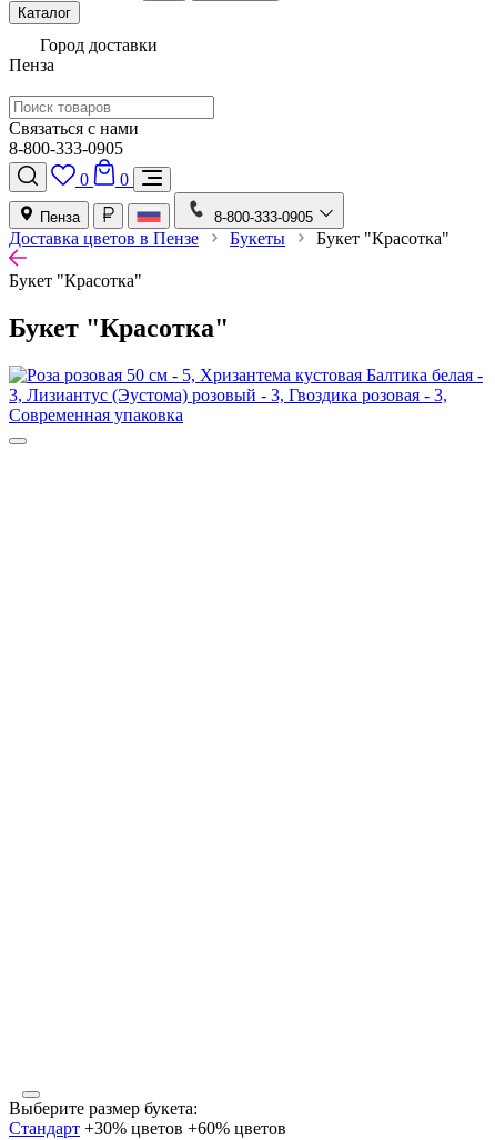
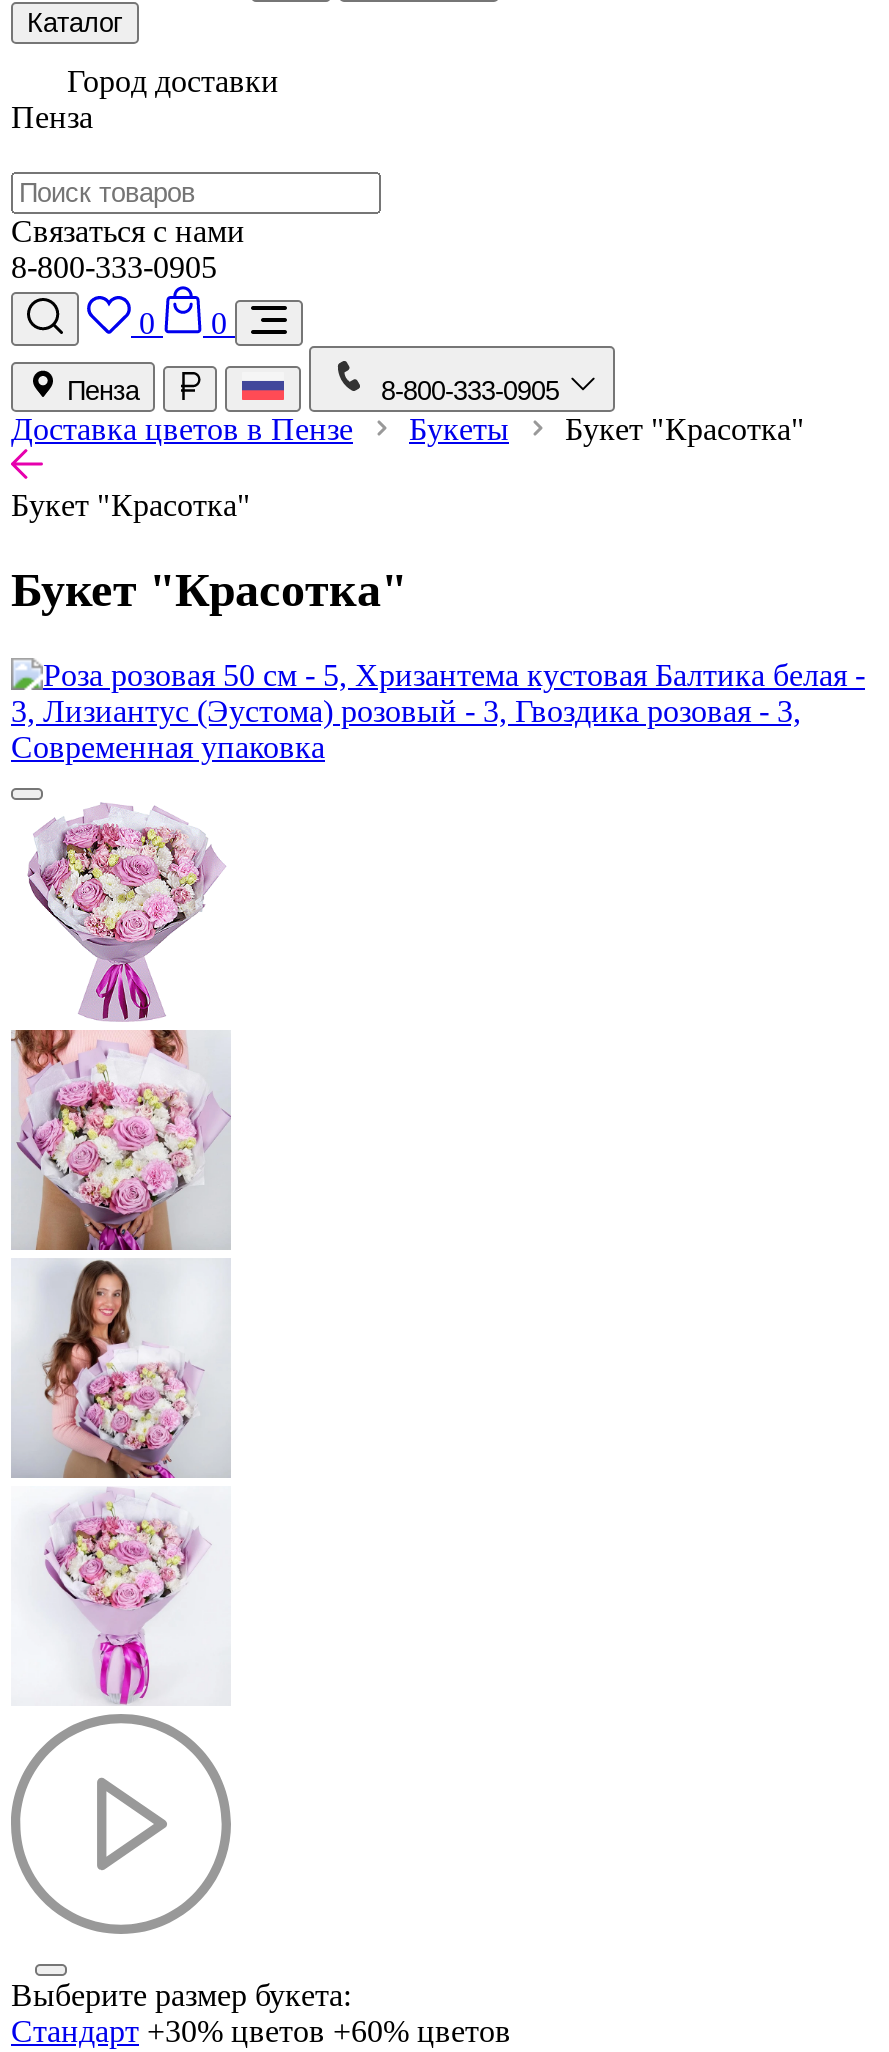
+ [image]
